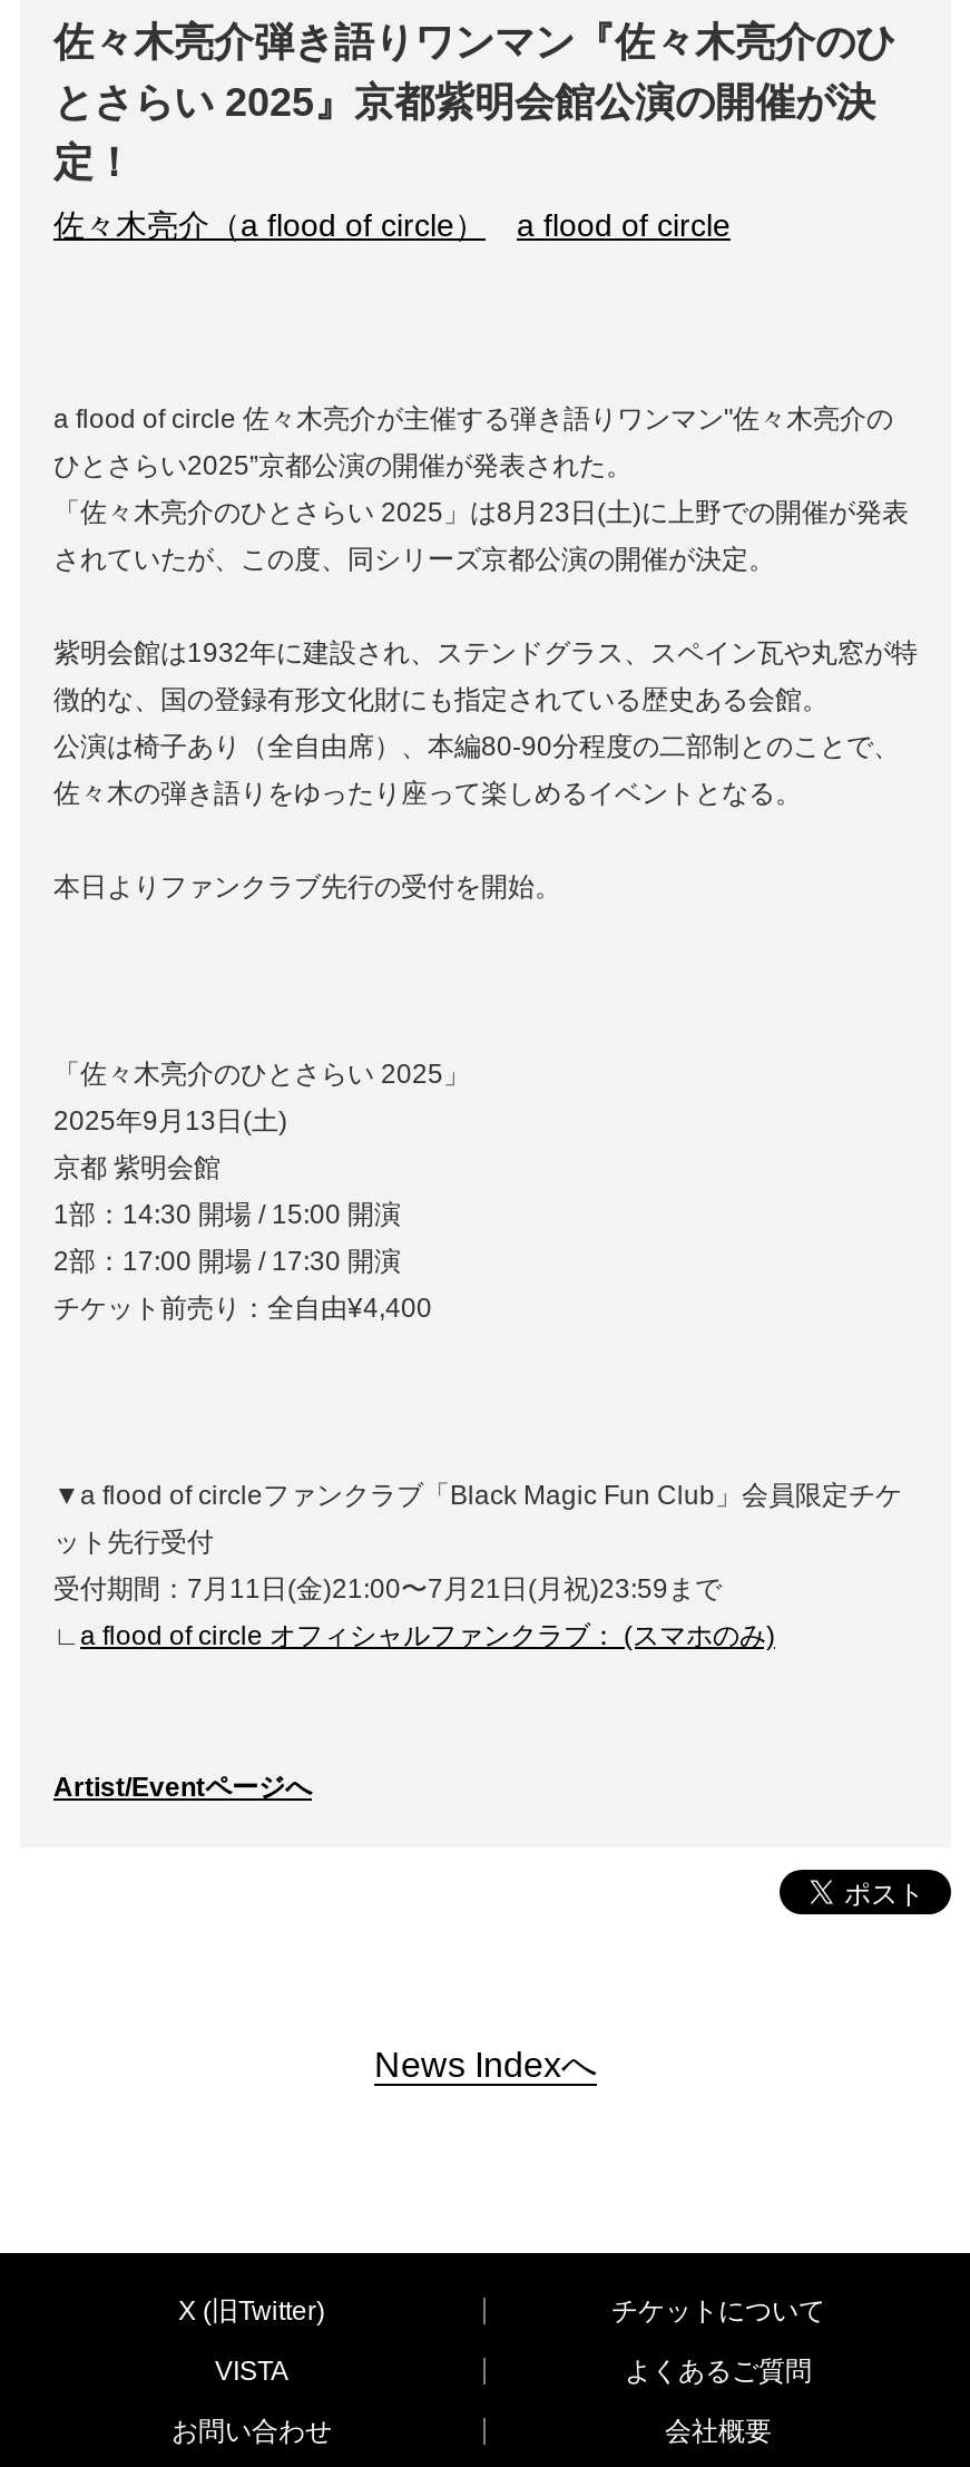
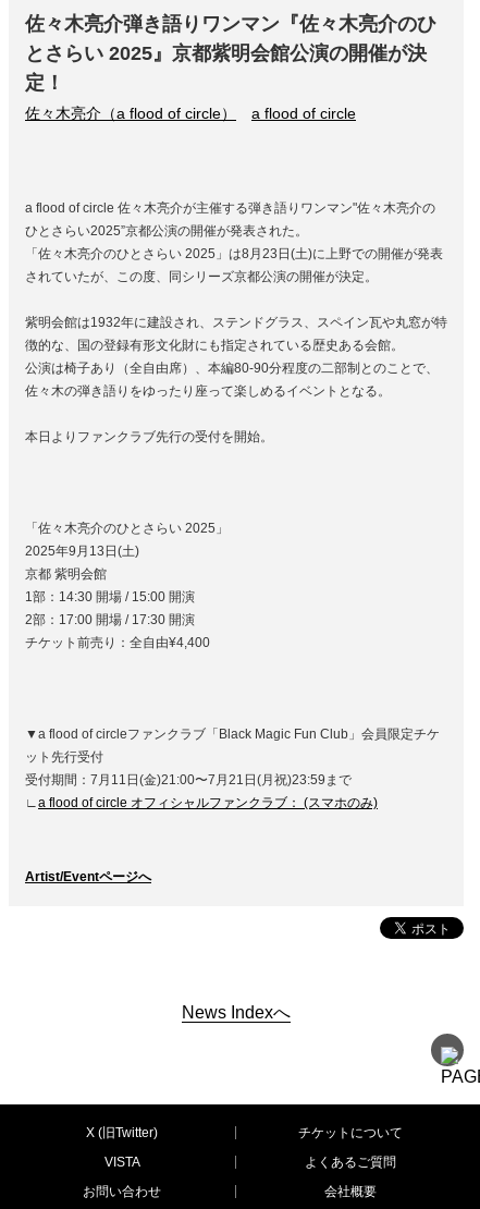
+ [image]
